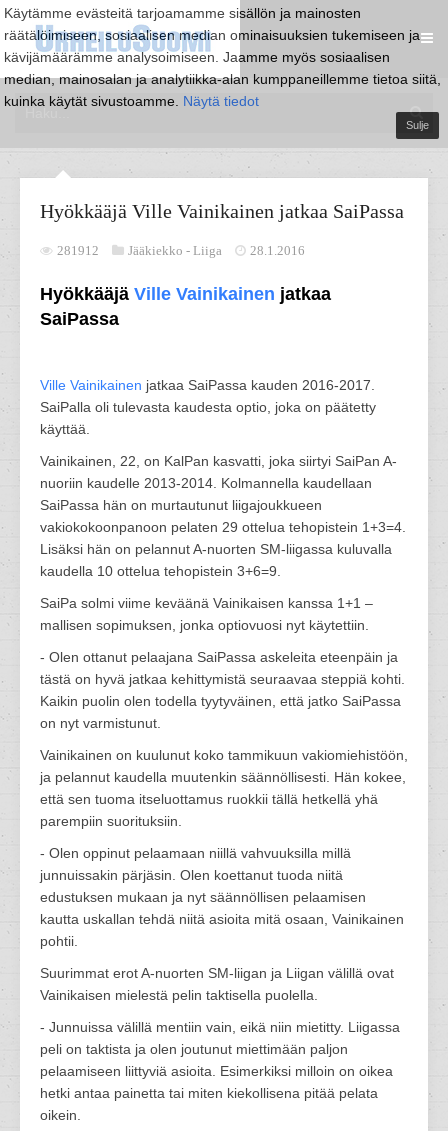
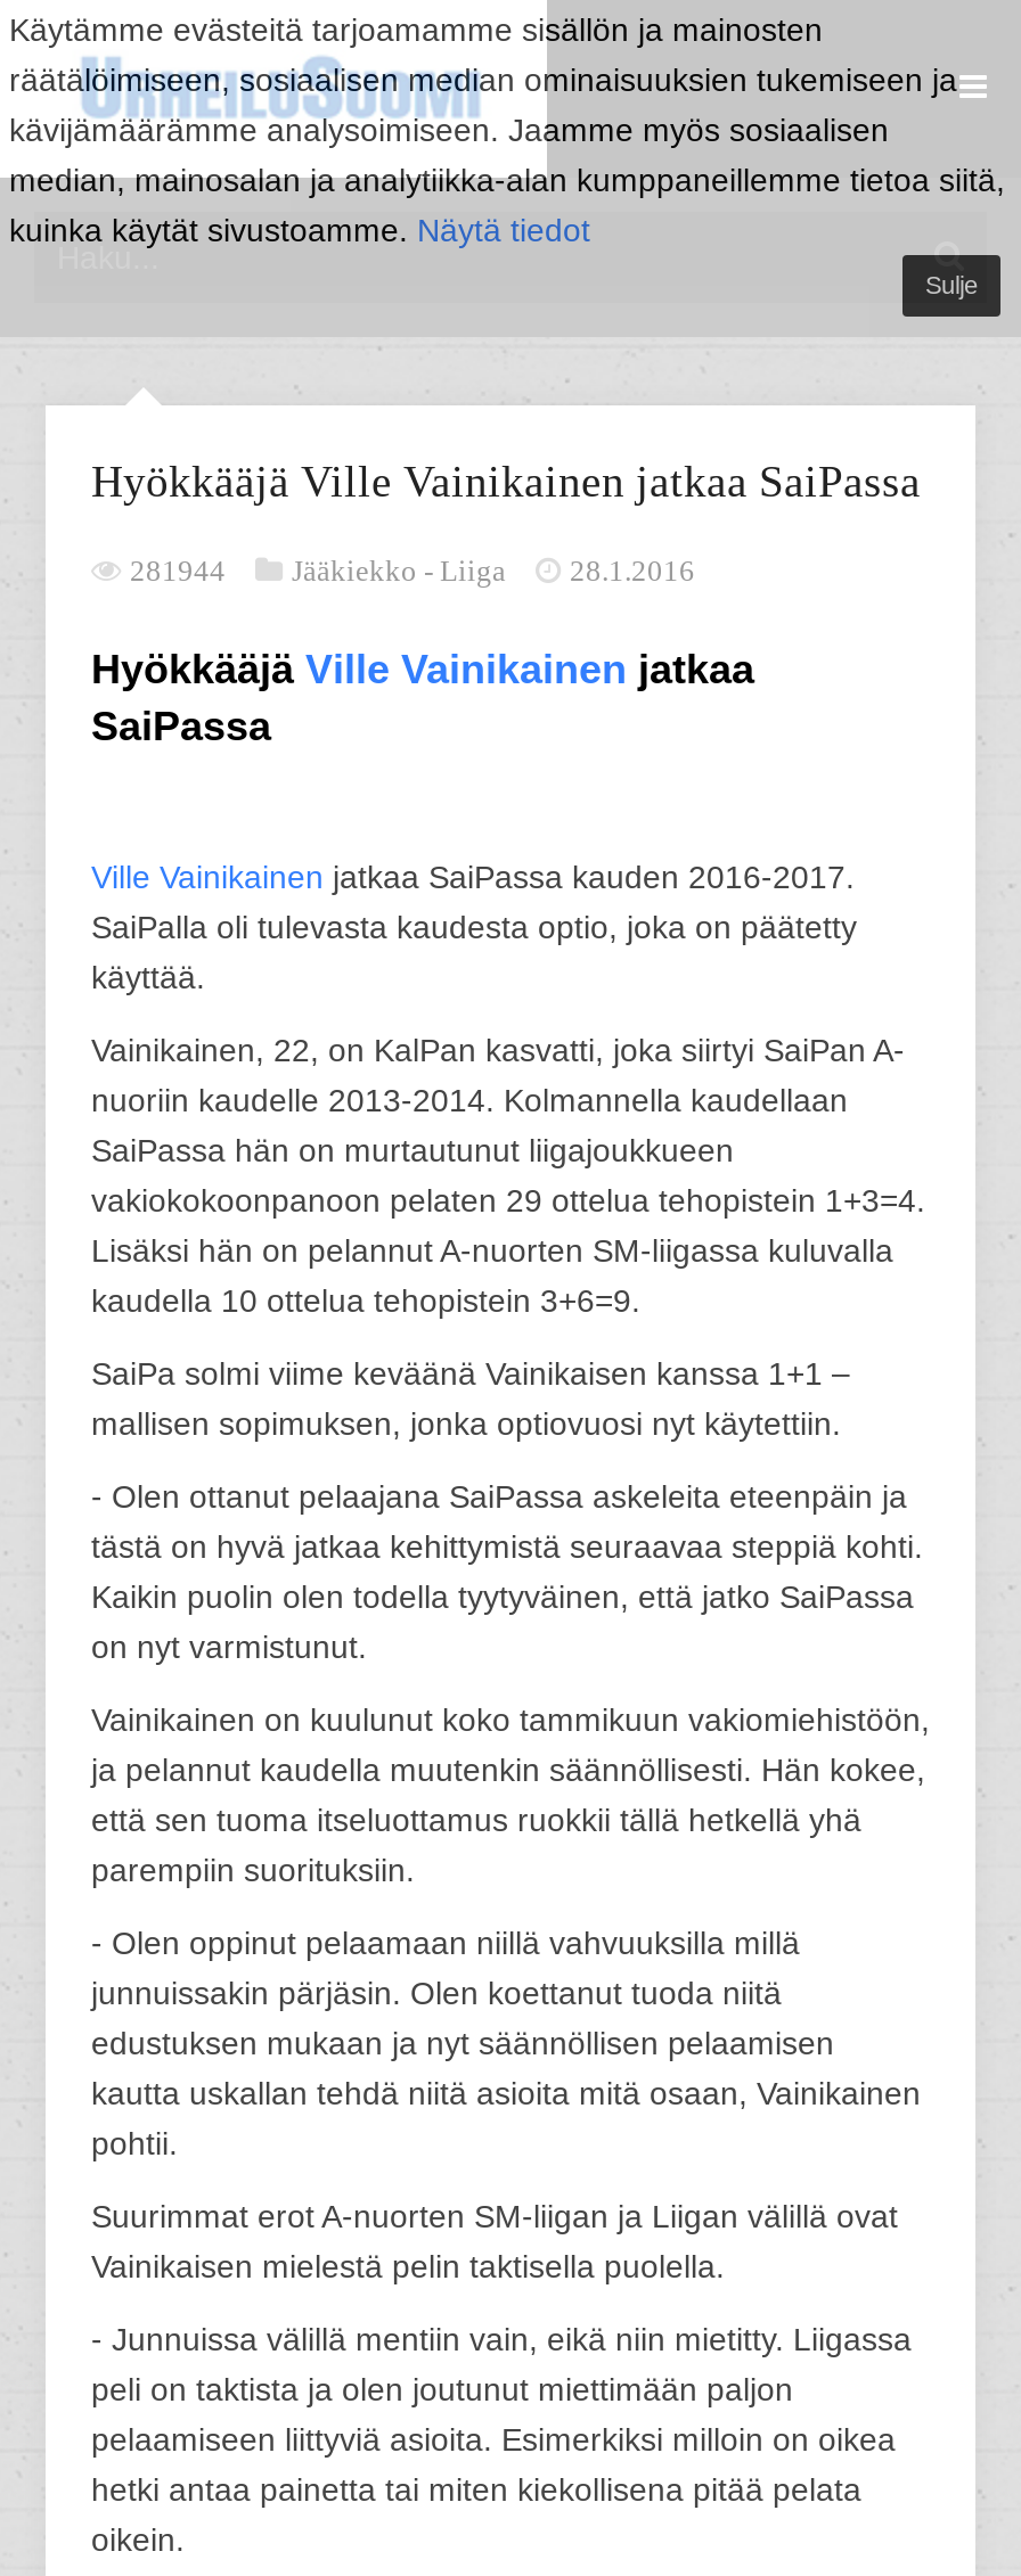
- 281912 Jääkiekko - Liiga 28.1.2016
+ 281944 Jääkiekko - Liiga 28.1.2016
